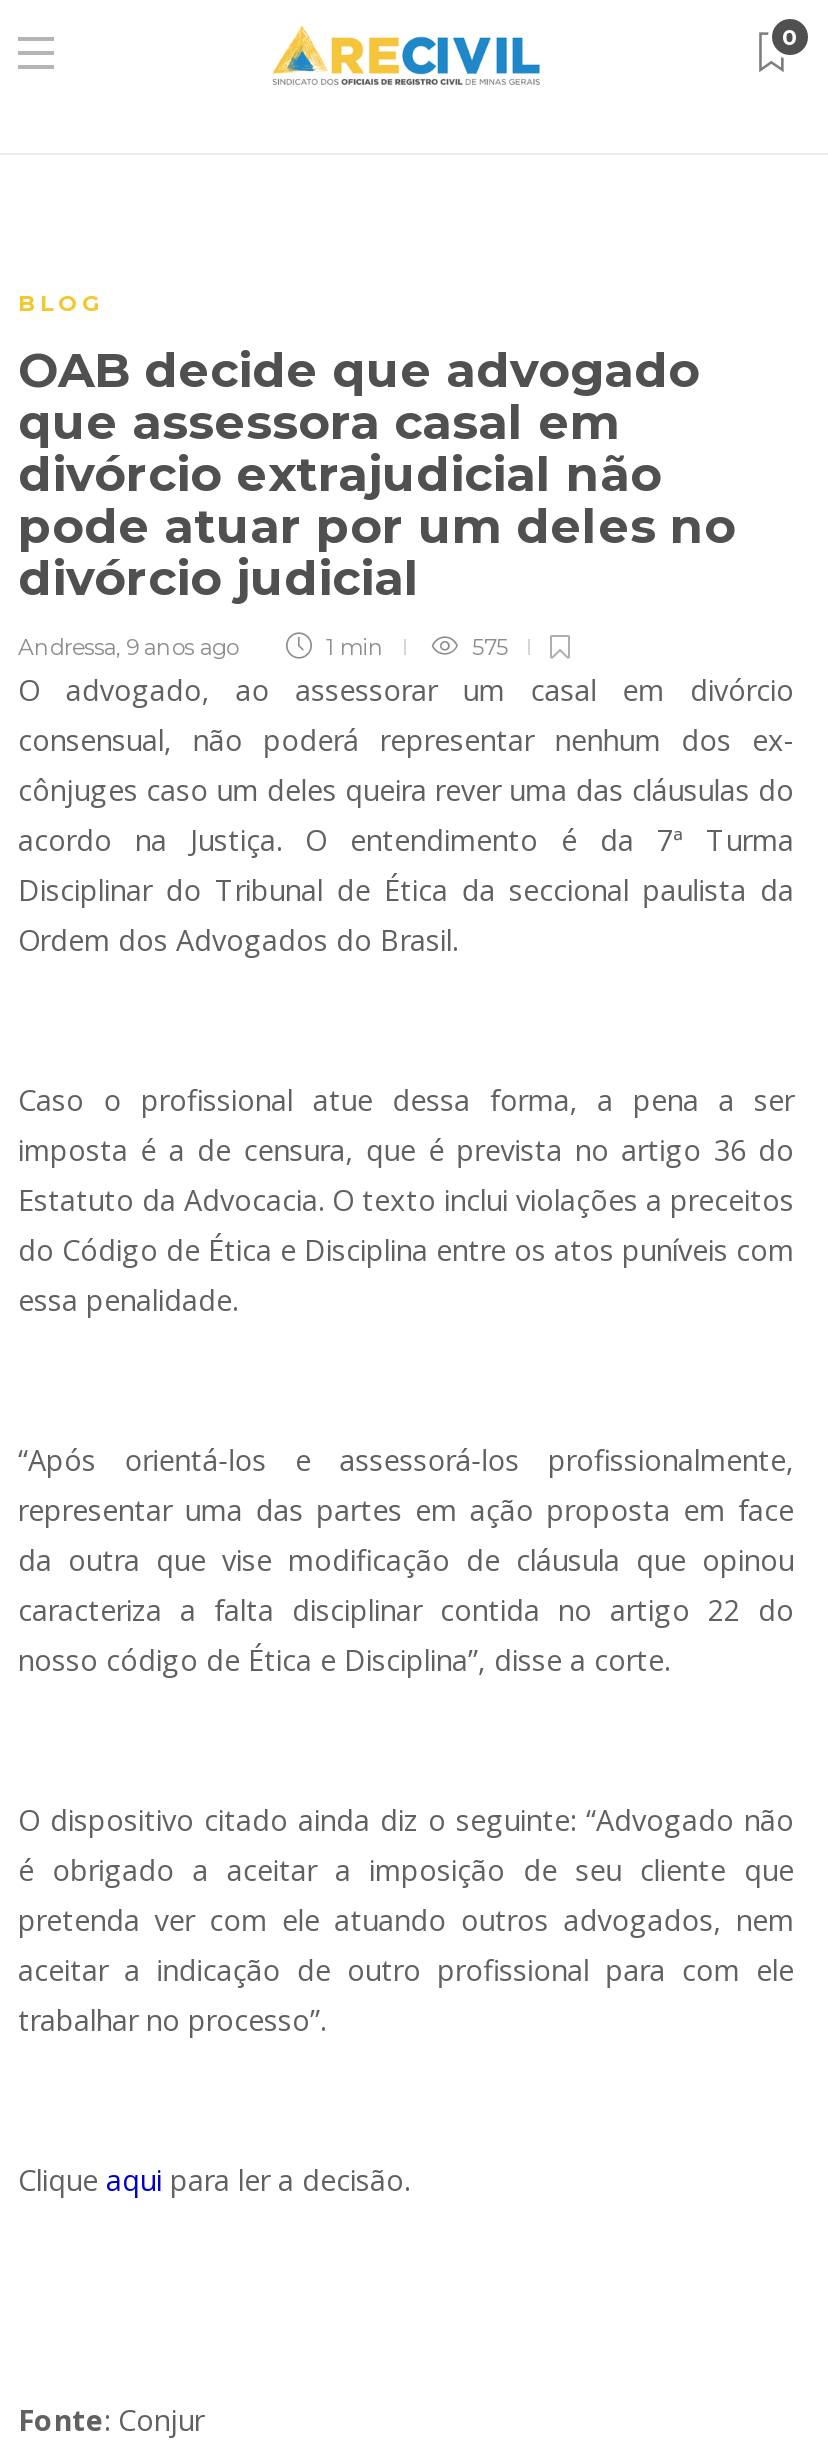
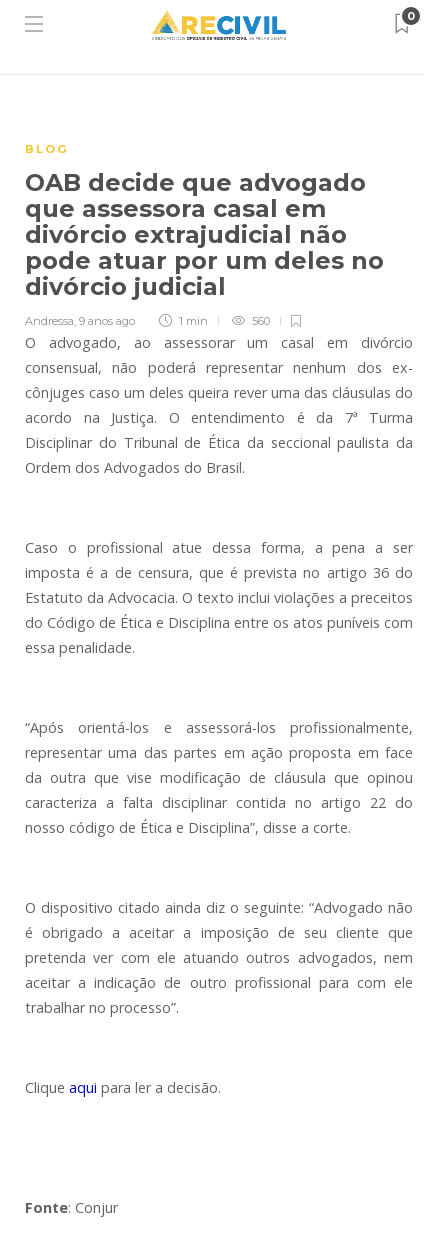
- 575
+ 560
